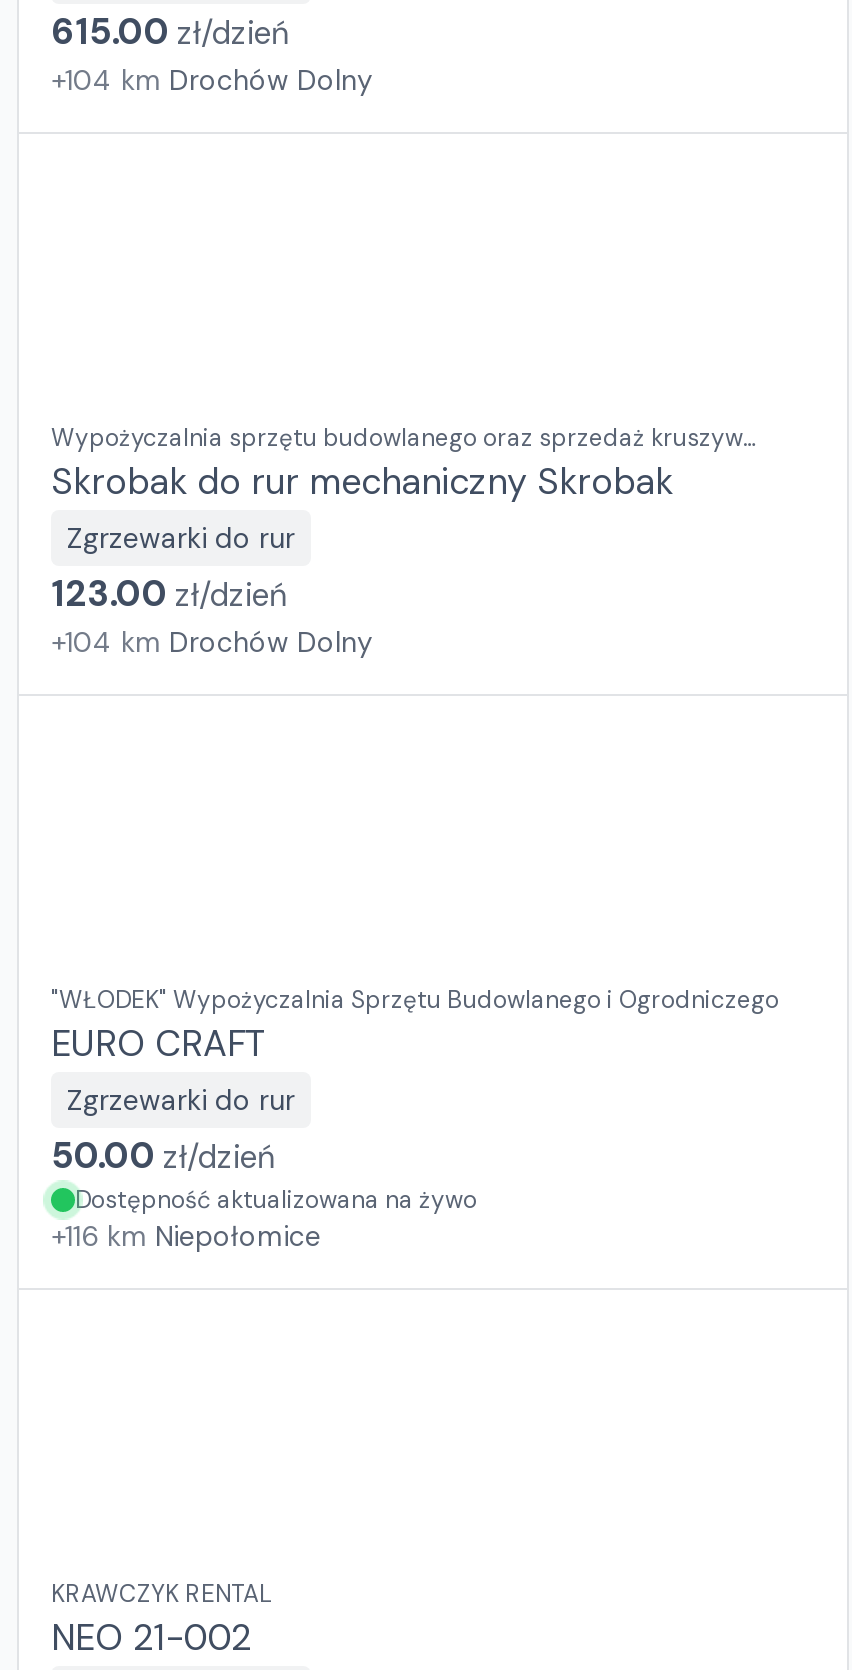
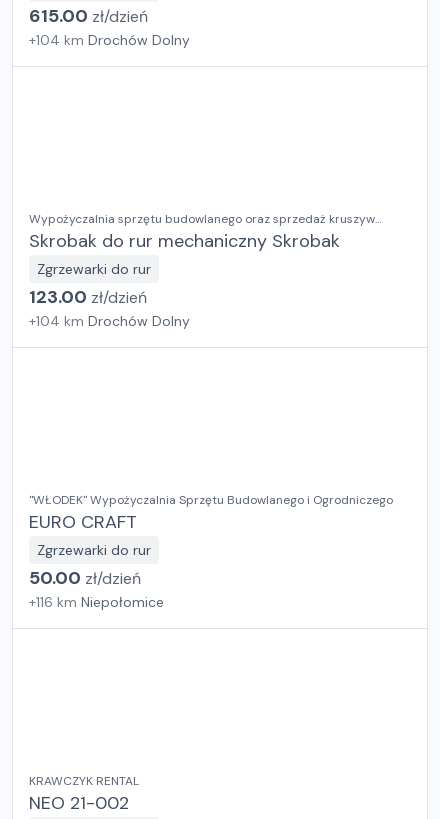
- Dostępność aktualizowana na żywo
